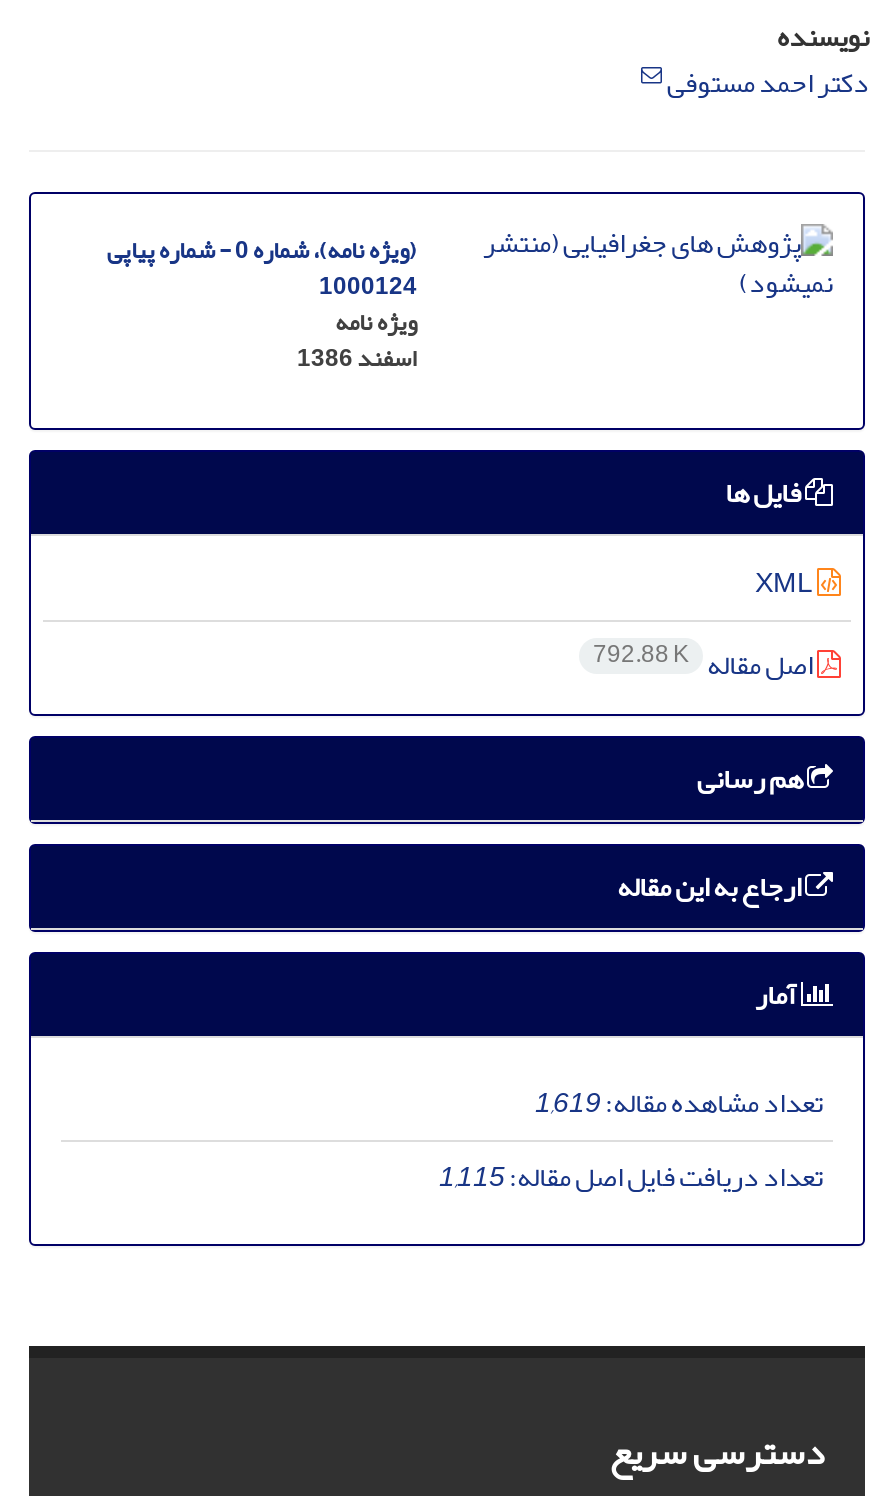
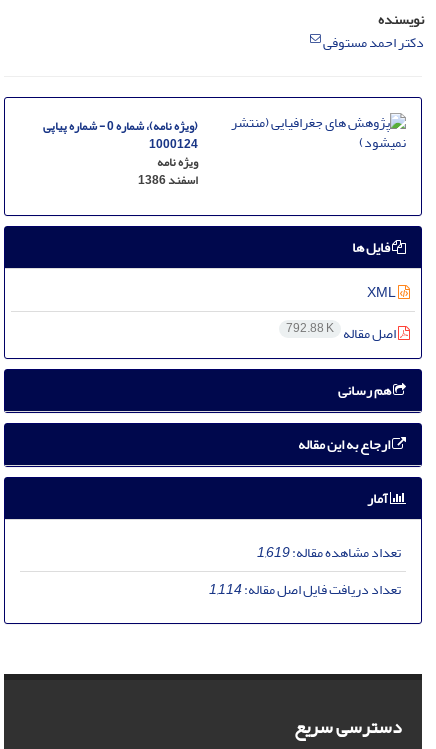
- تعداد دریافت فایل اصل مقاله:1,115
+ تعداد دریافت فایل اصل مقاله:1,114
